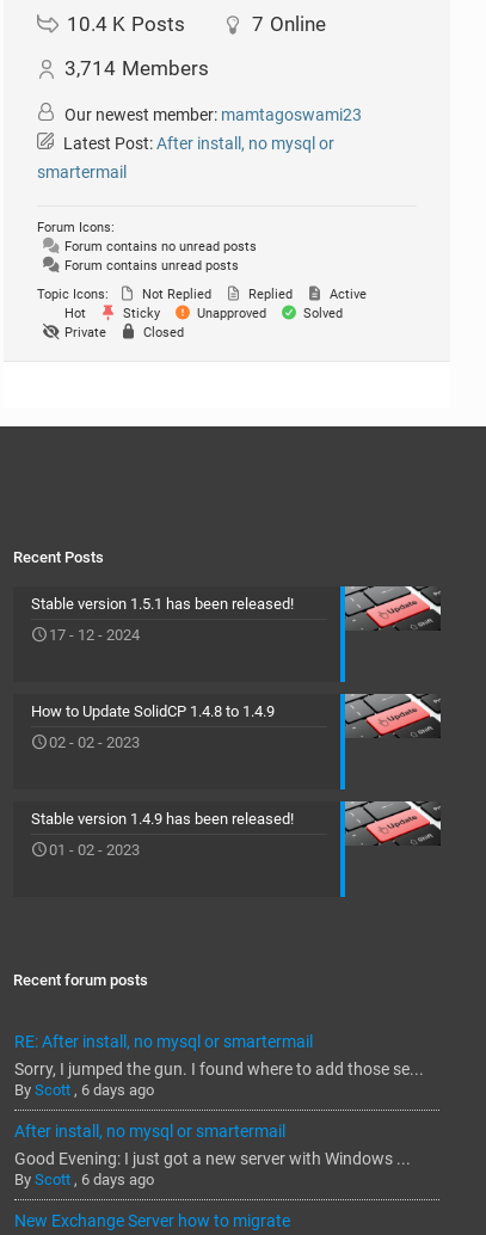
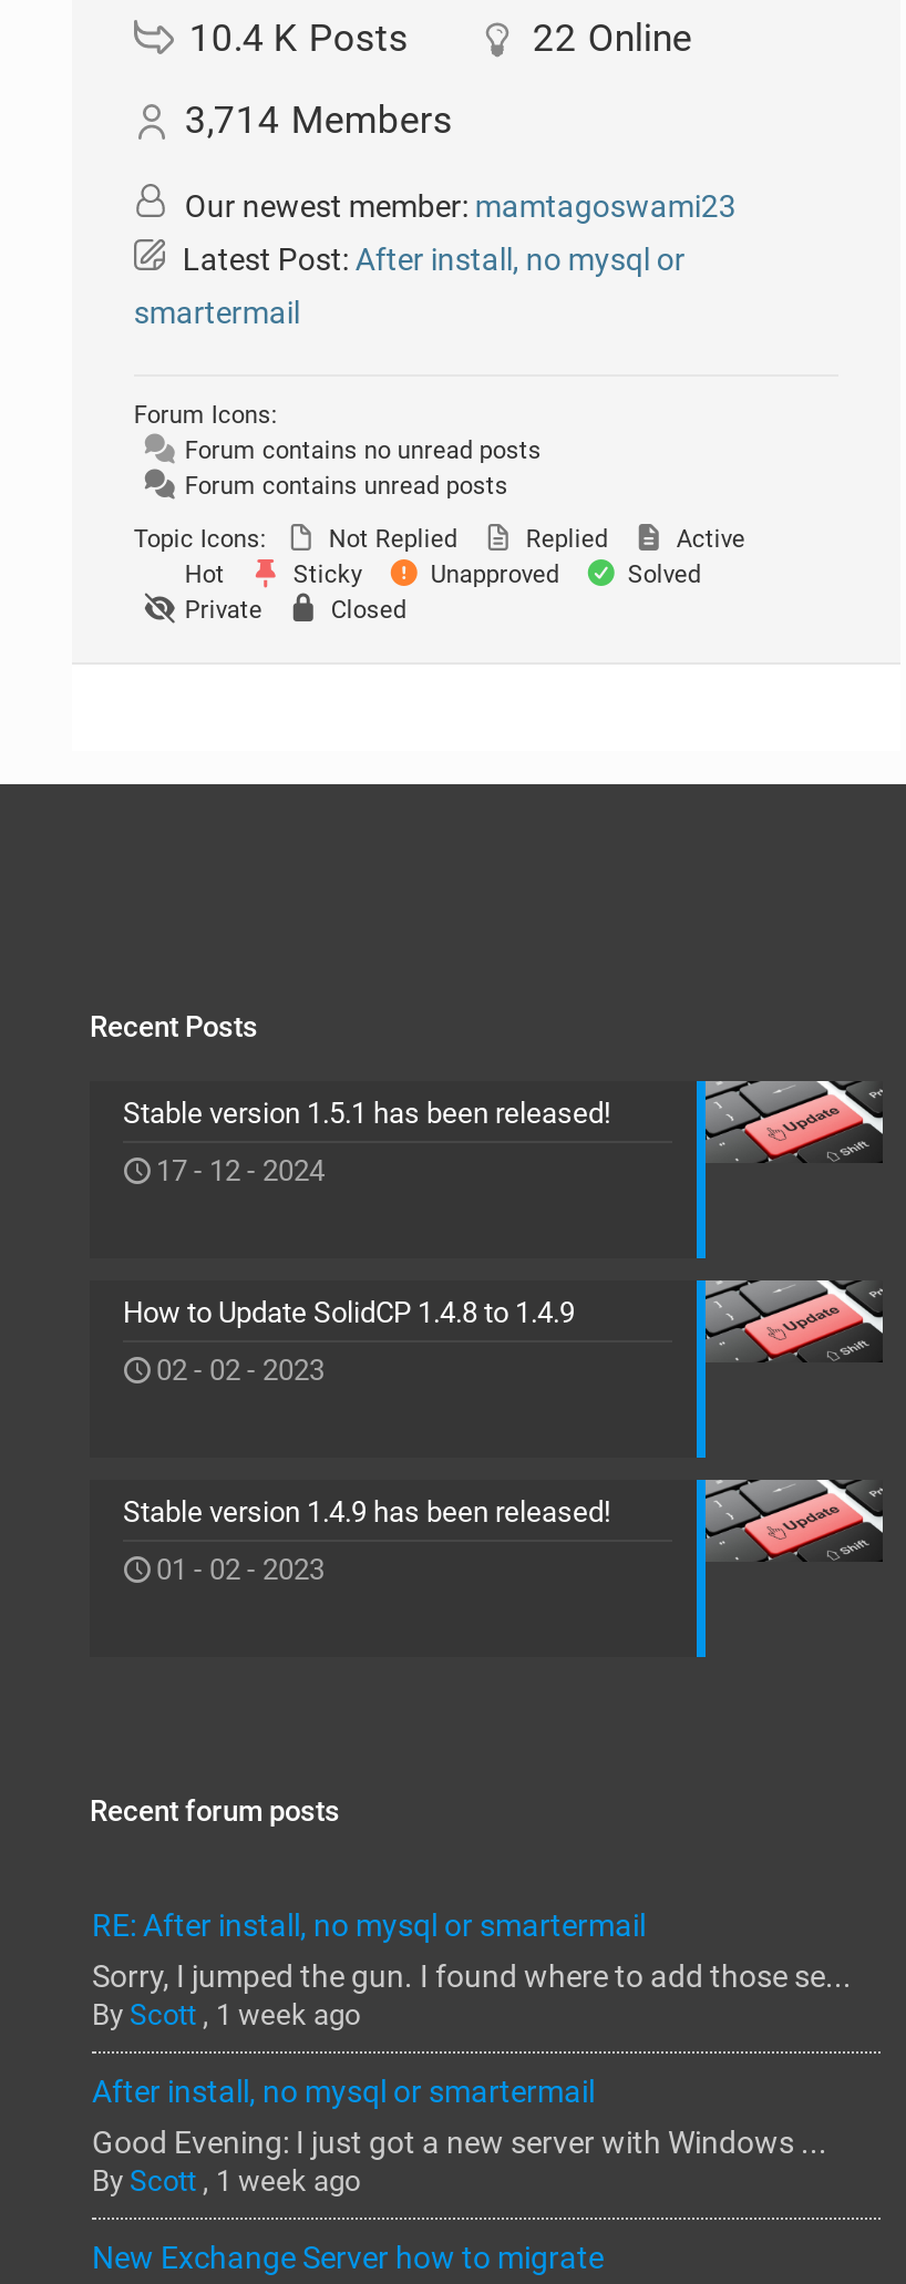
- 7 Online
+ 22 Online

- By Scott, 6 days ago
+ By Scott, 1 week ago

- By Scott, 6 days ago
+ By Scott, 1 week ago
